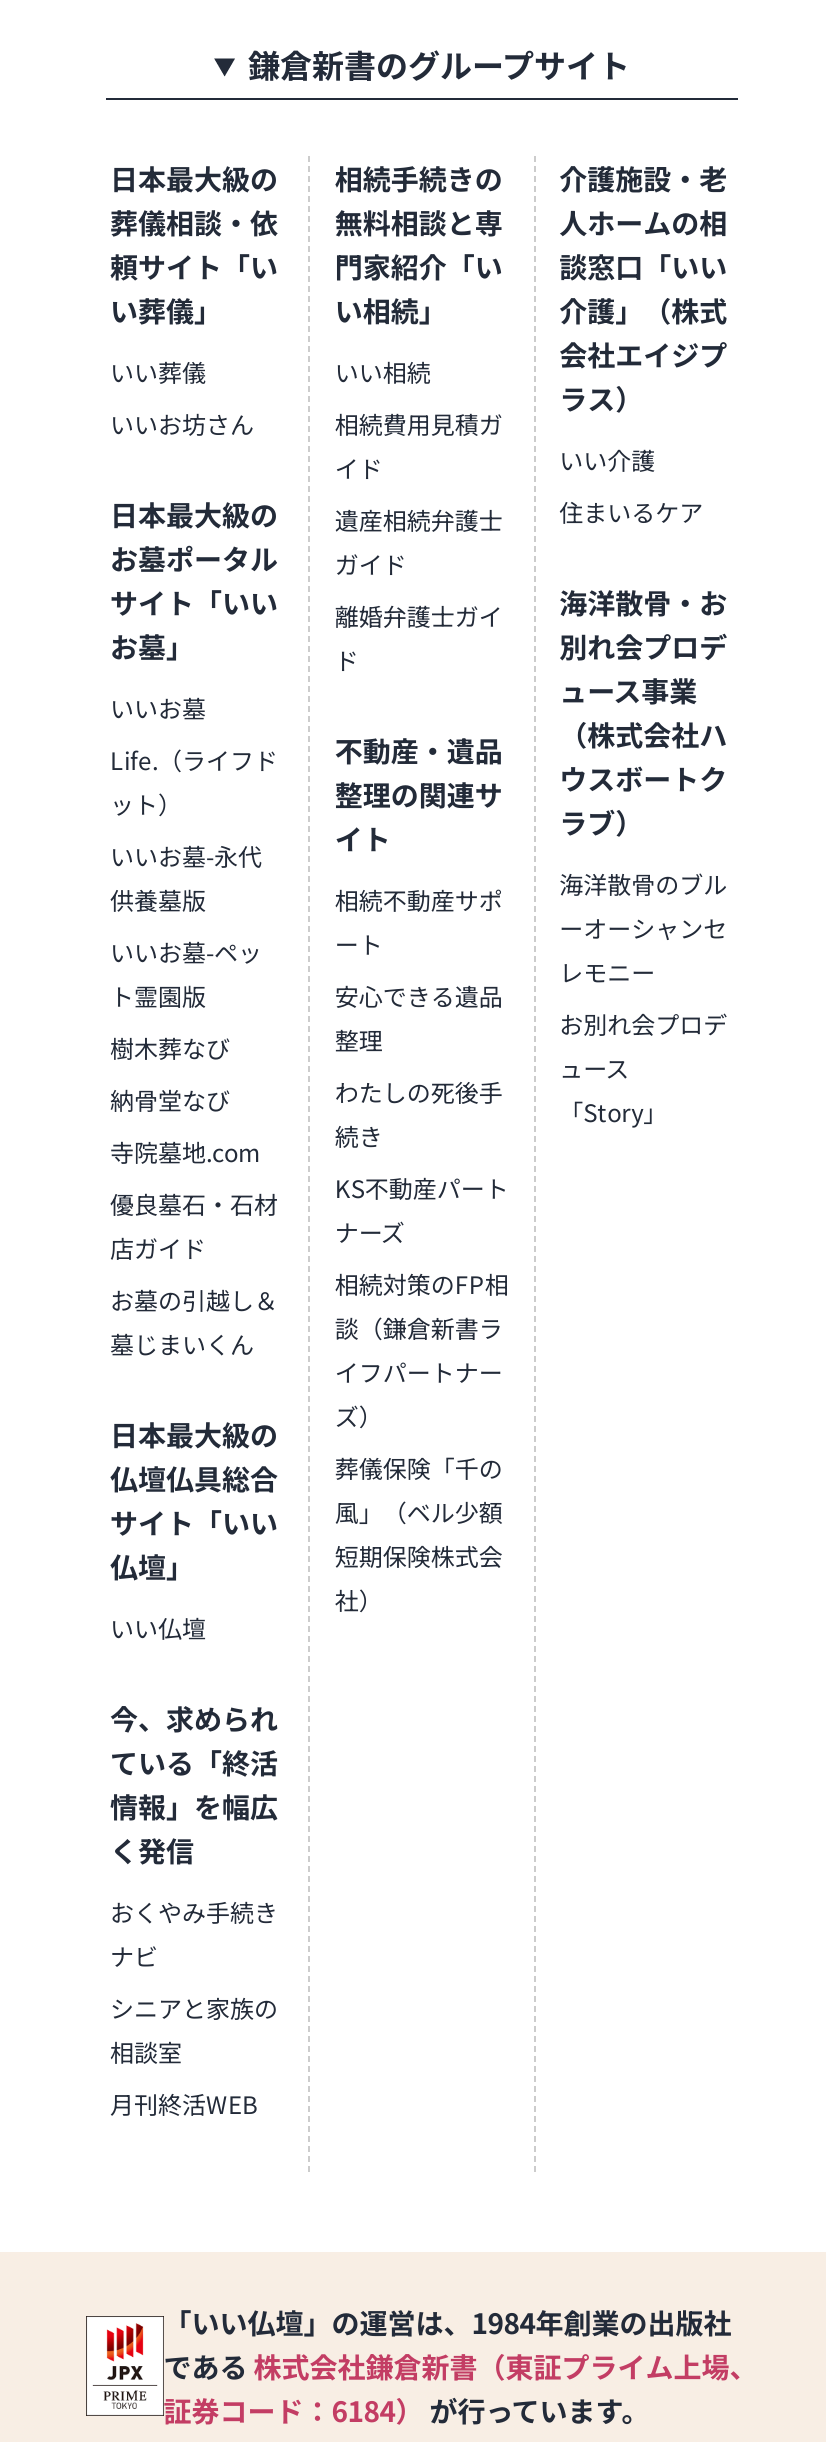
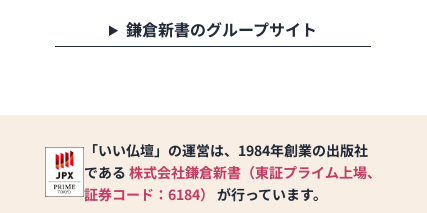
- 日本最大級の
- 葬儀相談・依
- 頼サイト「い
- い葬儀」
- いい葬儀
- いいお坊さん
- 日本最大級の
- お墓ポータル
- サイト「いい
- お墓」
- いいお墓
- Life.（ライフド
- ット）
- いいお墓-永代
- 供養墓版
- いいお墓-ペッ
- ト霊園版
- 樹木葬なび
- 納骨堂なび
- 寺院墓地.com
- 優良墓石・石材
- 店ガイド
- お墓の引越し＆
- 墓じまいくん
- 日本最大級の
- 仏壇仏具総合
- サイト「いい
- 仏壇」
- いい仏壇
- 今、求められ
- ている「終活
- 情報」を幅広
- く発信
- おくやみ手続き
- ナビ
- シニアと家族の
- 相談室
- 月刊終活WEB

- 相続手続きの
- 無料相談と専
- 門家紹介「い
- い相続」
- いい相続
- 相続費用見積ガ
- イド
- 遺産相続弁護士
- ガイド
- 離婚弁護士ガイ
- ド
- 不動産・遺品
- 整理の関連サ
- イト
- 相続不動産サポ
- ート
- 安心できる遺品
- 整理
- わたしの死後手
- 続き
- KS不動産パート
- ナーズ
- 相続対策のFP相
- 談（鎌倉新書ラ
- イフパートナー
- ズ）
- 葬儀保険「千の
- 風」（ベル少額
- 短期保険株式会
- 社）

- 介護施設・老
- 人ホームの相
- 談窓口「いい
- 介護」（株式
- 会社エイジプ
- ラス）
- いい介護
- 住まいるケア
- 海洋散骨・お
- 別れ会プロデ
- ュース事業
- （株式会社ハ
- ウスボートク
- ラブ）
- 海洋散骨のブル
- ーオーシャンセ
- レモニー
- お別れ会プロデ
- ュース
- 「Story」
